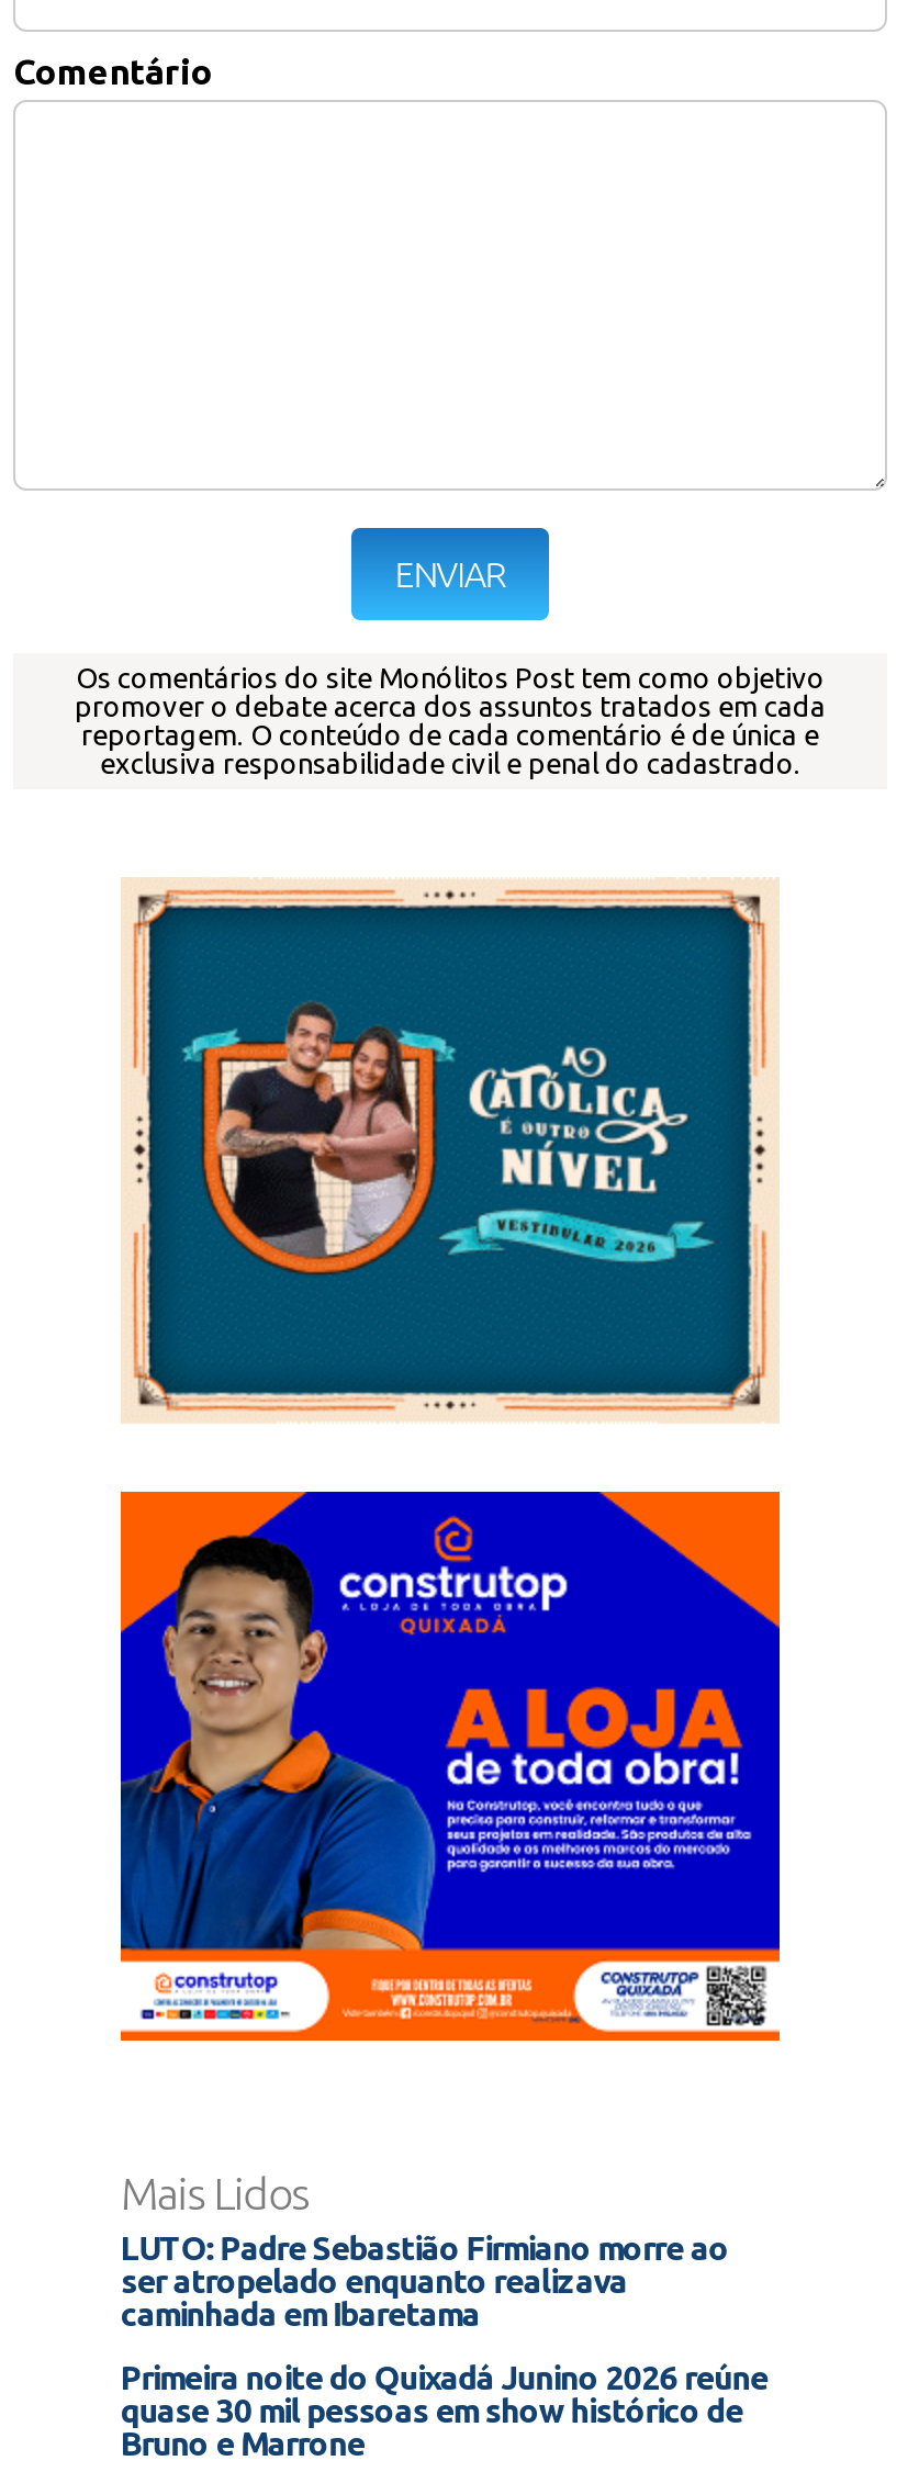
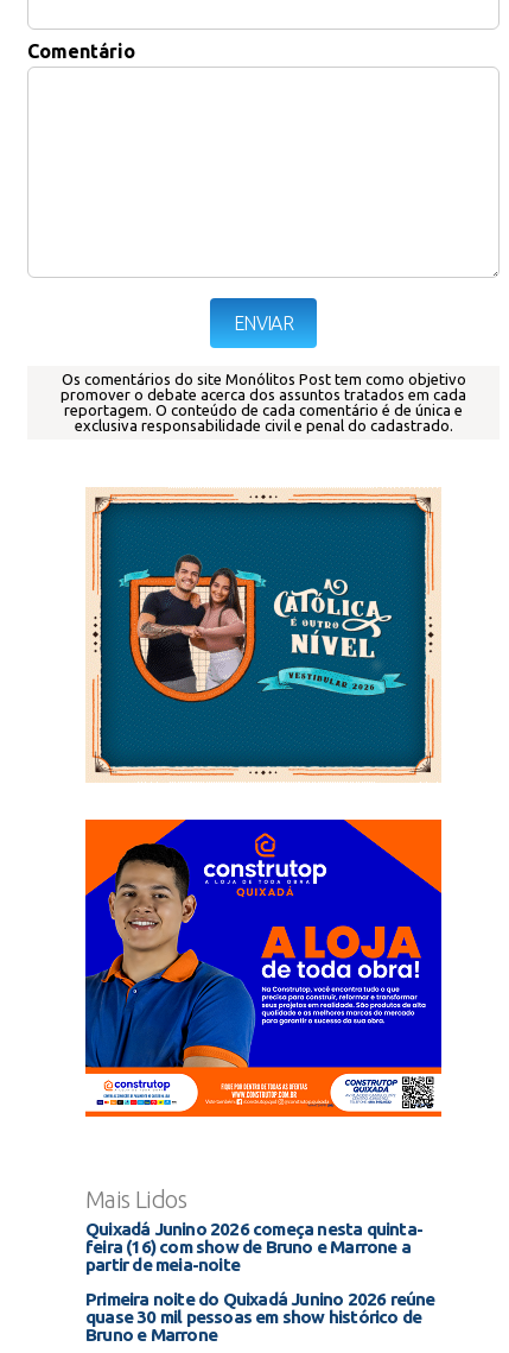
- LUTO: Padre Sebastião Firmiano morre ao
- ser atropelado enquanto realizava
- caminhada em Ibaretama
+ Quixadá Junino 2026 começa nesta quinta-
+ feira (16) com show de Bruno e Marrone a
+ partir de meia-noite
